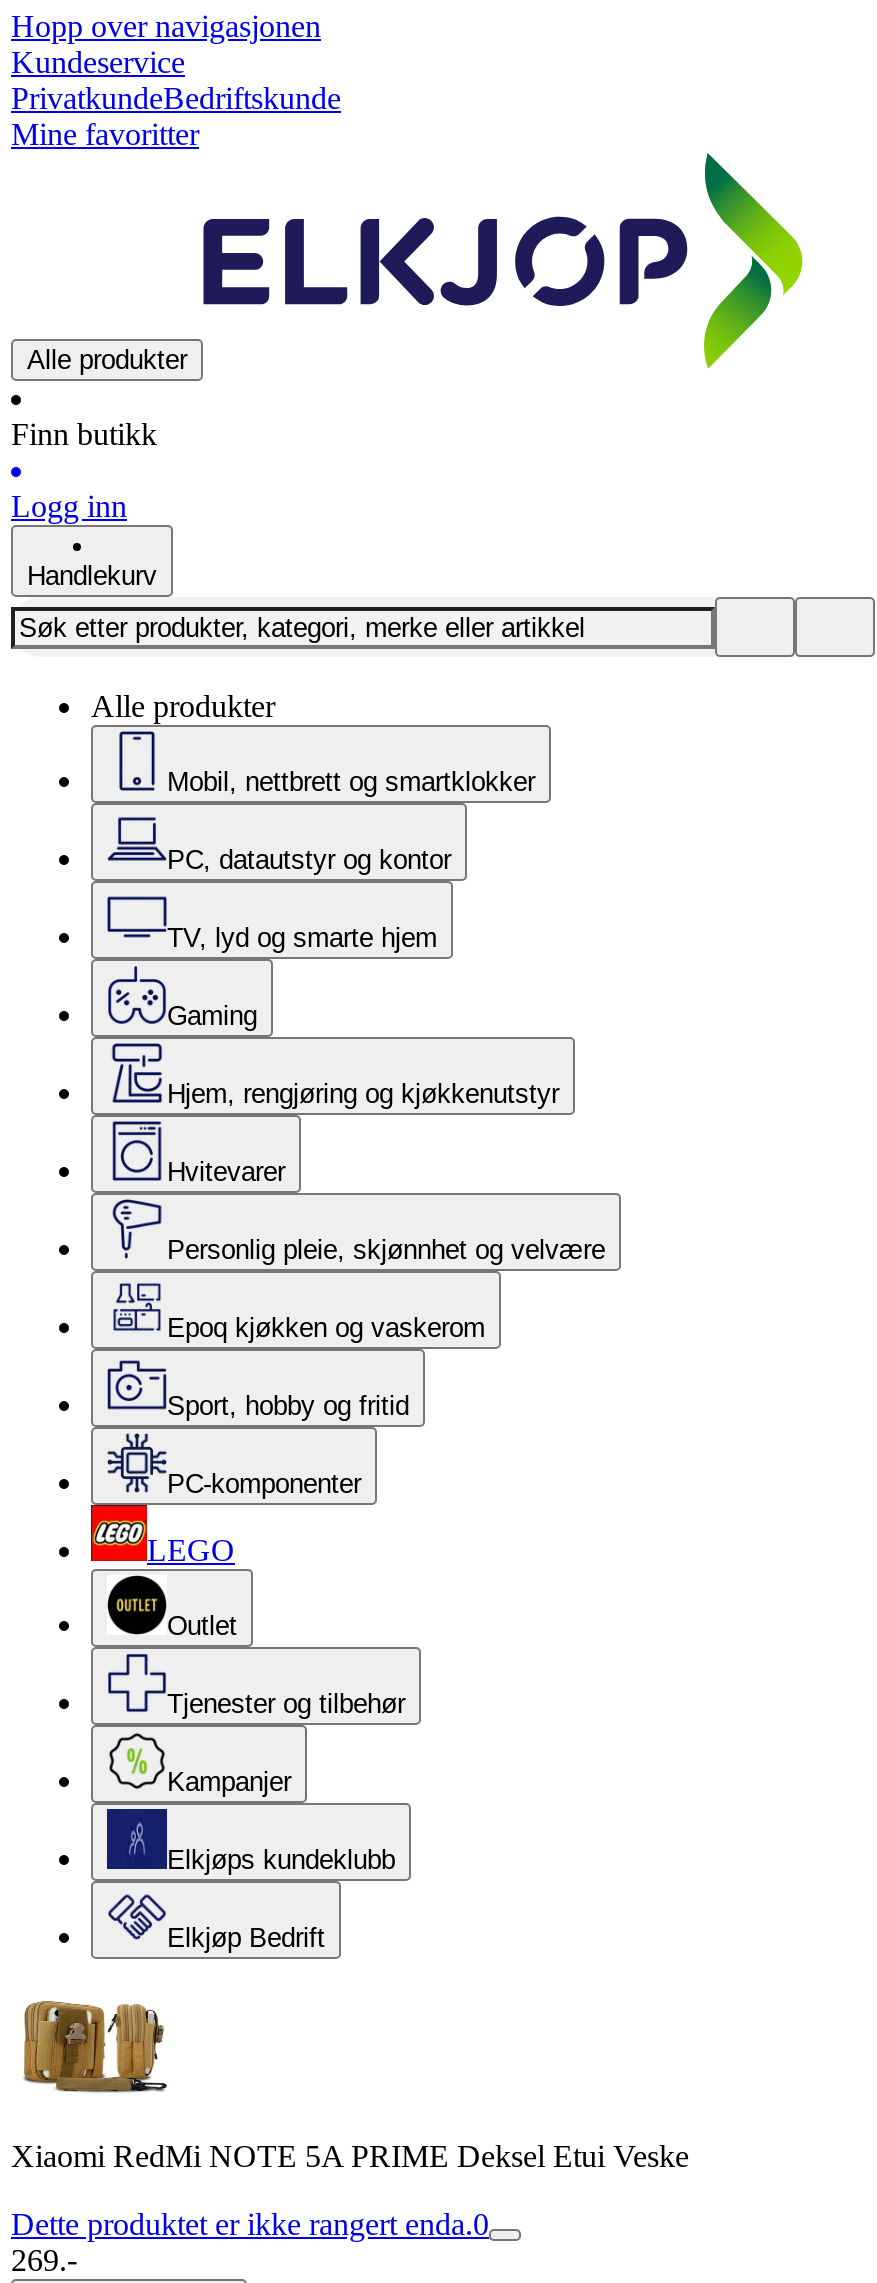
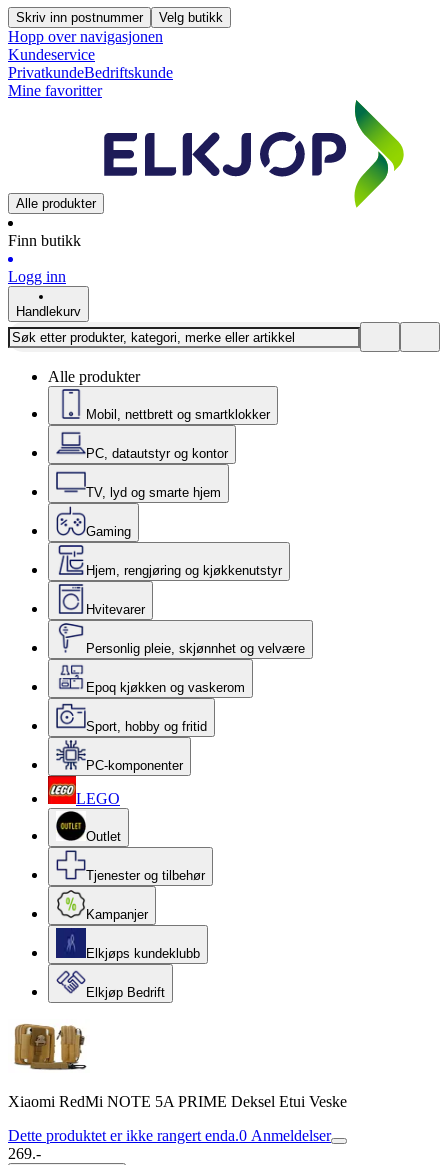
+ Skriv inn postnummer
+ Velg butikk

- Dette produktet er ikke rangert enda.0
+ Dette produktet er ikke rangert enda.0 Anmeldelser
